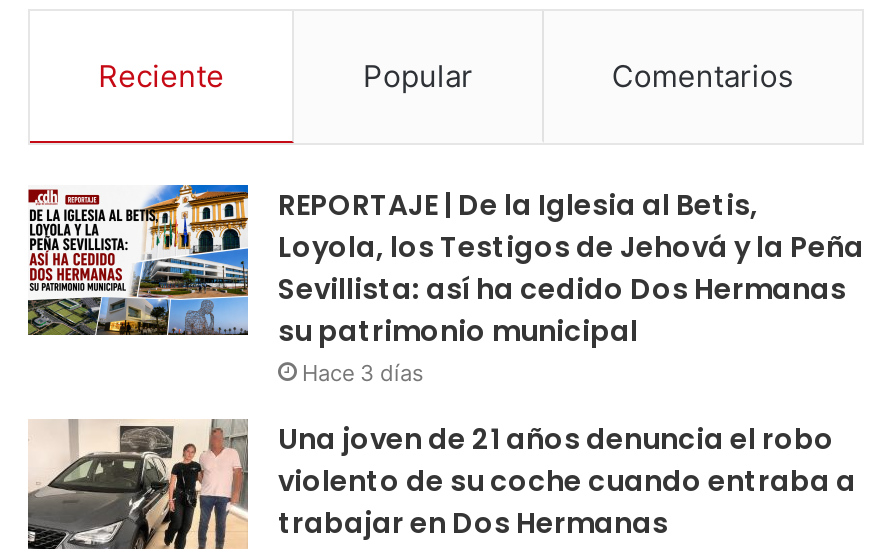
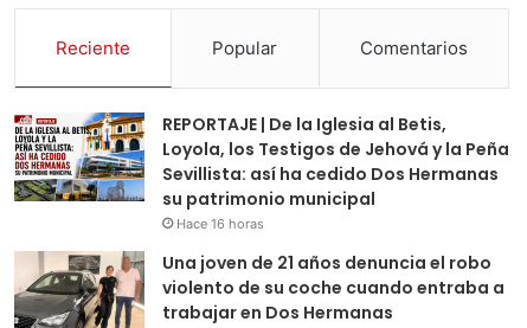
- Hace 3 días
+ Hace 16 horas
